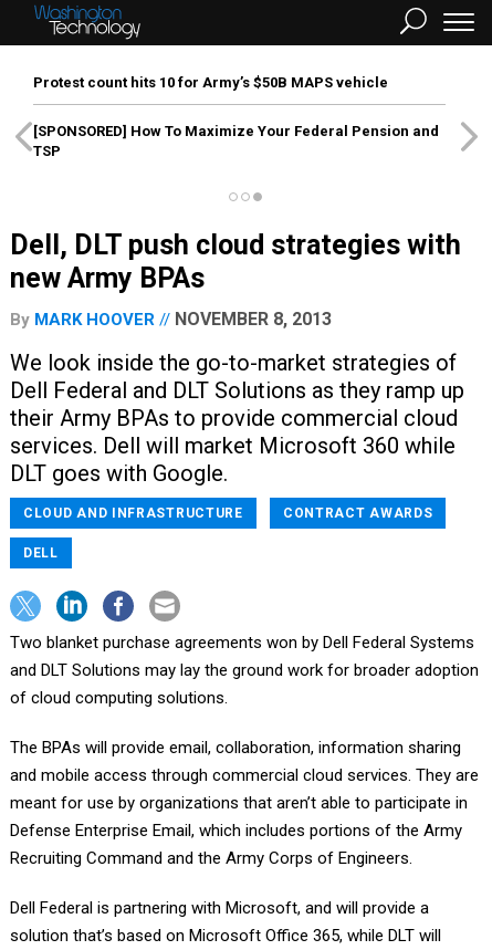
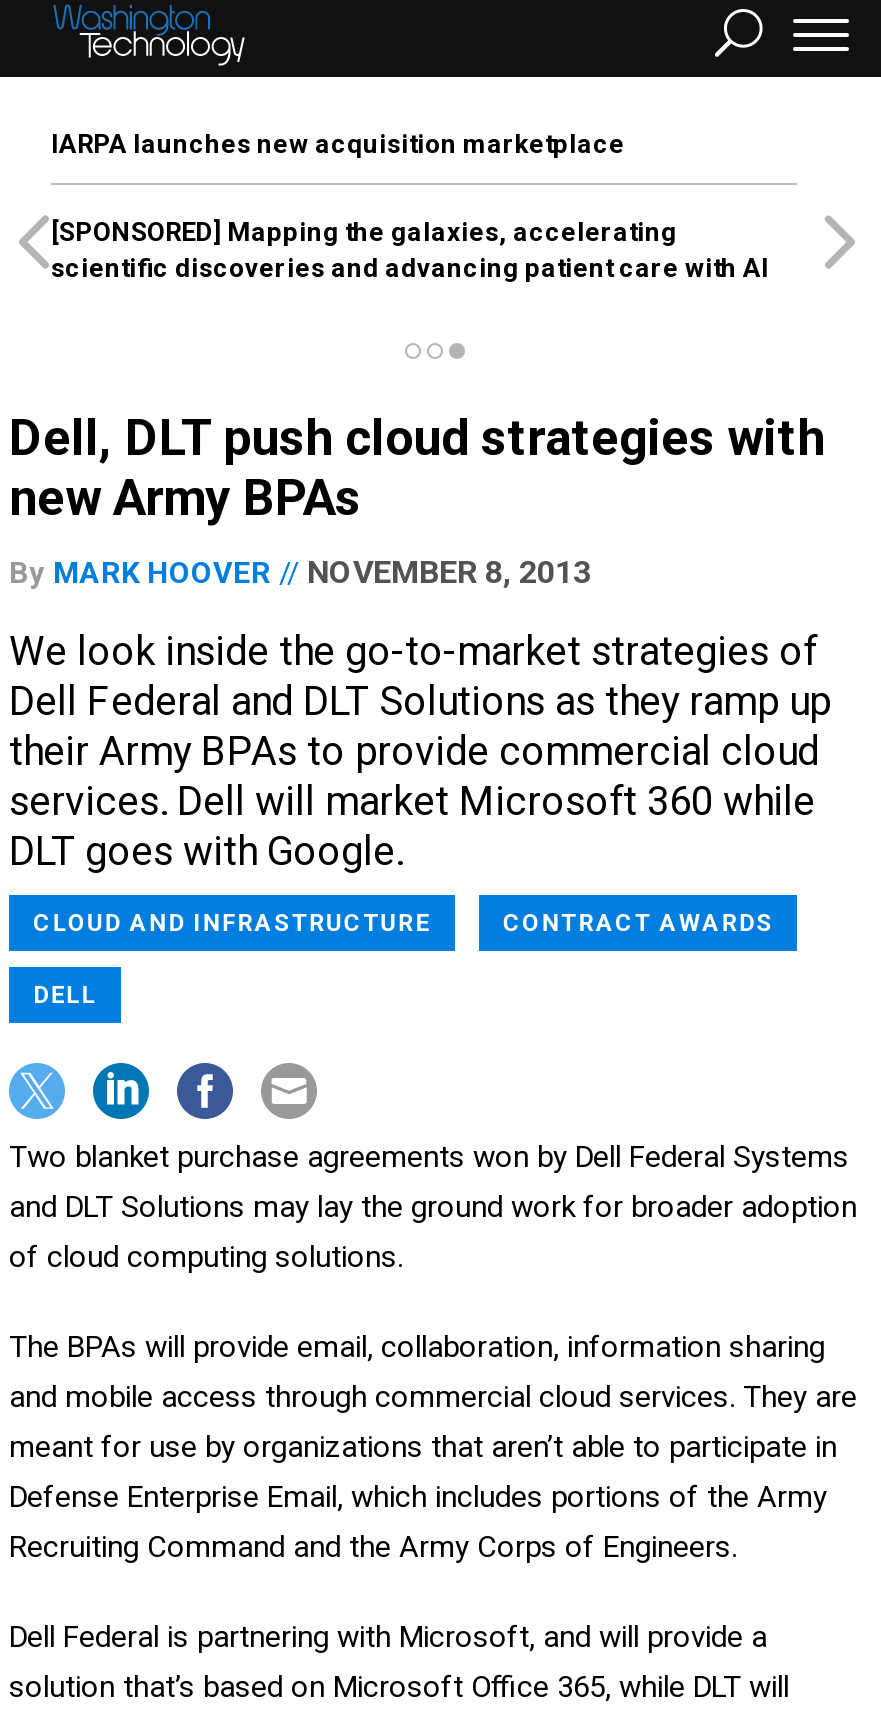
- Protest count hits 10 for Army’s $50B MAPS vehicle
+ IARPA launches new acquisition marketplace

- [SPONSORED] How To Maximize Your Federal Pension and
- TSP
+ [SPONSORED] Mapping the galaxies, accelerating
+ scientific discoveries and advancing patient care with AI
